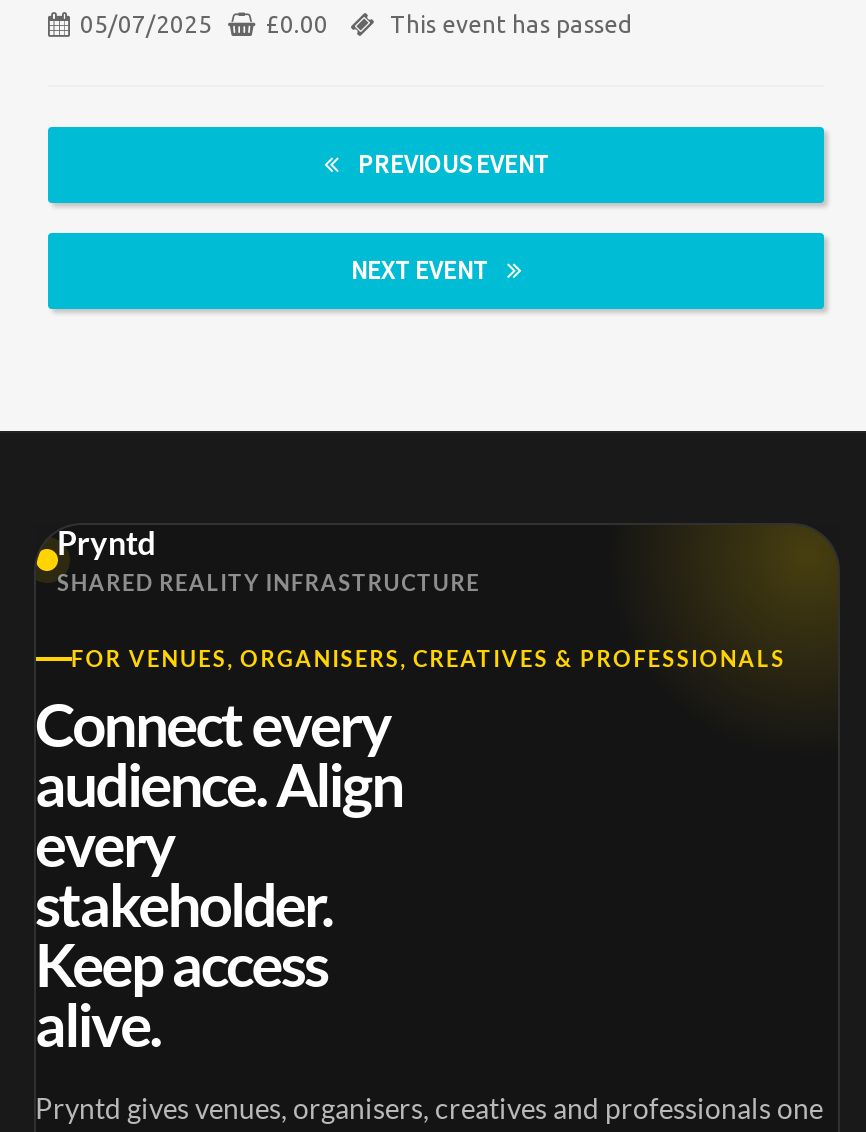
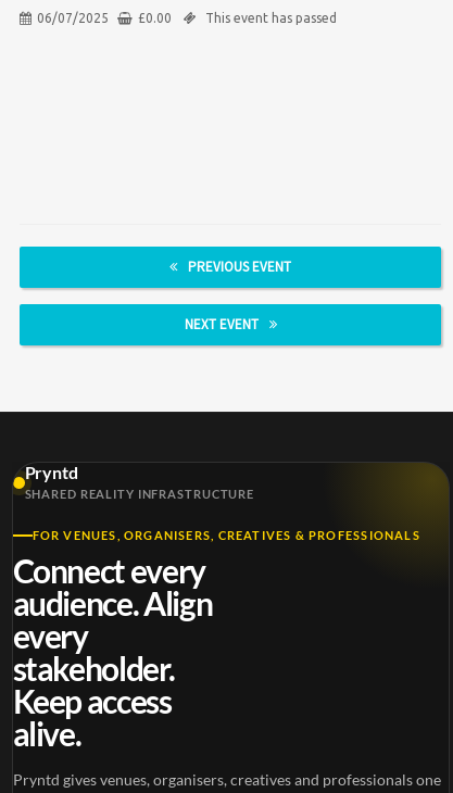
- 05/07/2025
+ 06/07/2025
